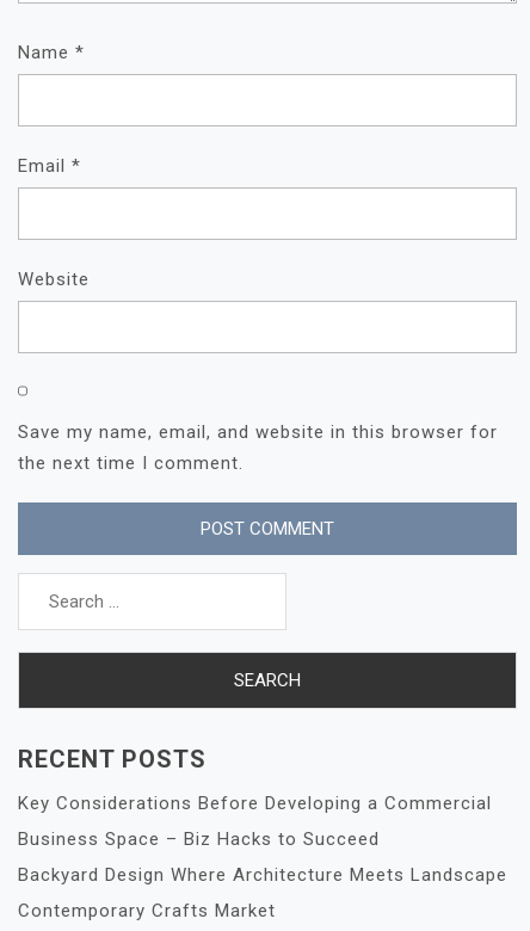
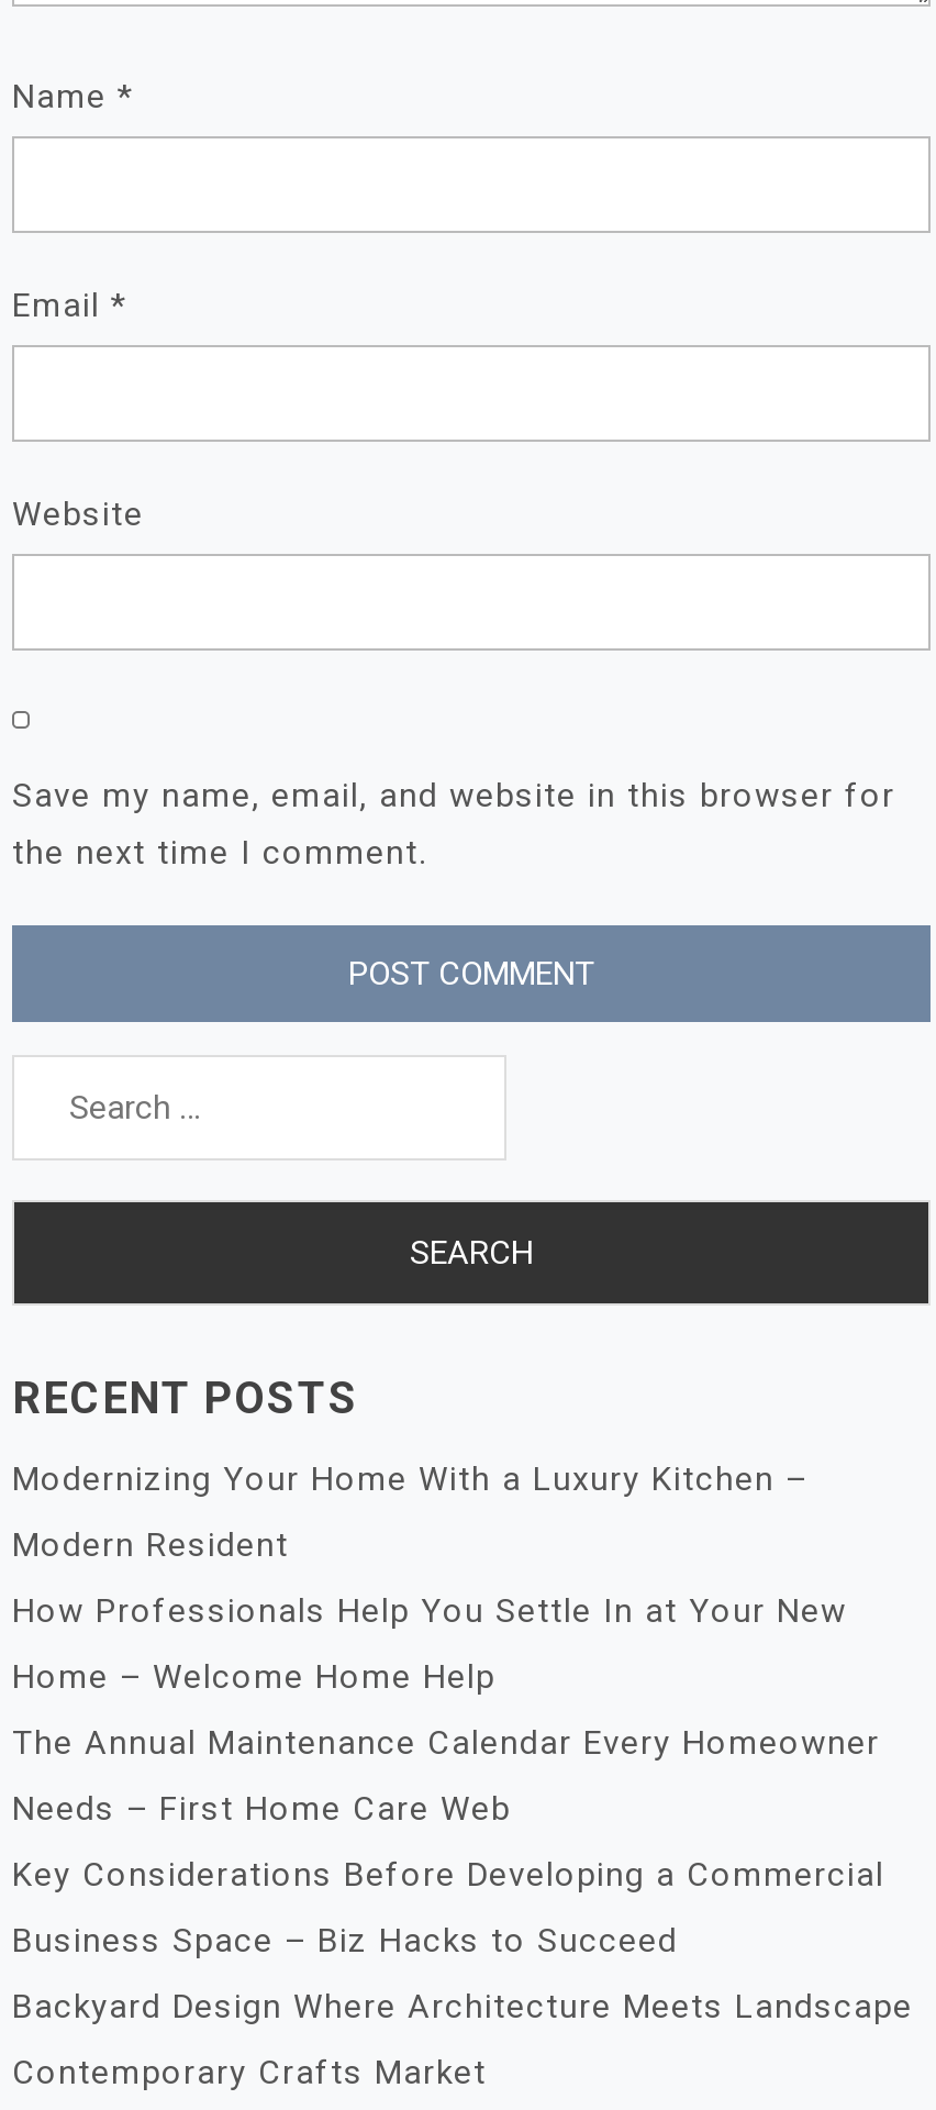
+ Modernizing Your Home With a Luxury Kitchen –
+ Modern Resident
+ How Professionals Help You Settle In at Your New
+ Home – Welcome Home Help
+ The Annual Maintenance Calendar Every Homeowner
+ Needs – First Home Care Web
